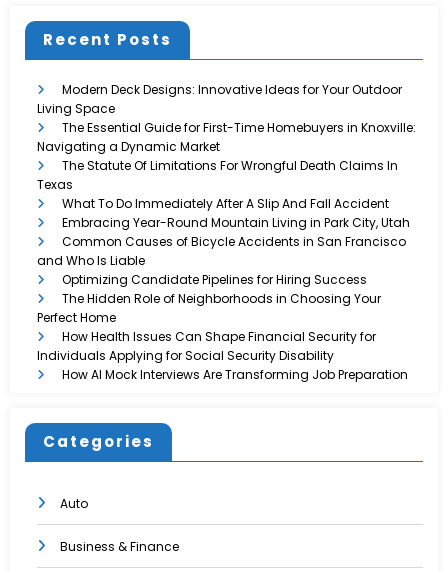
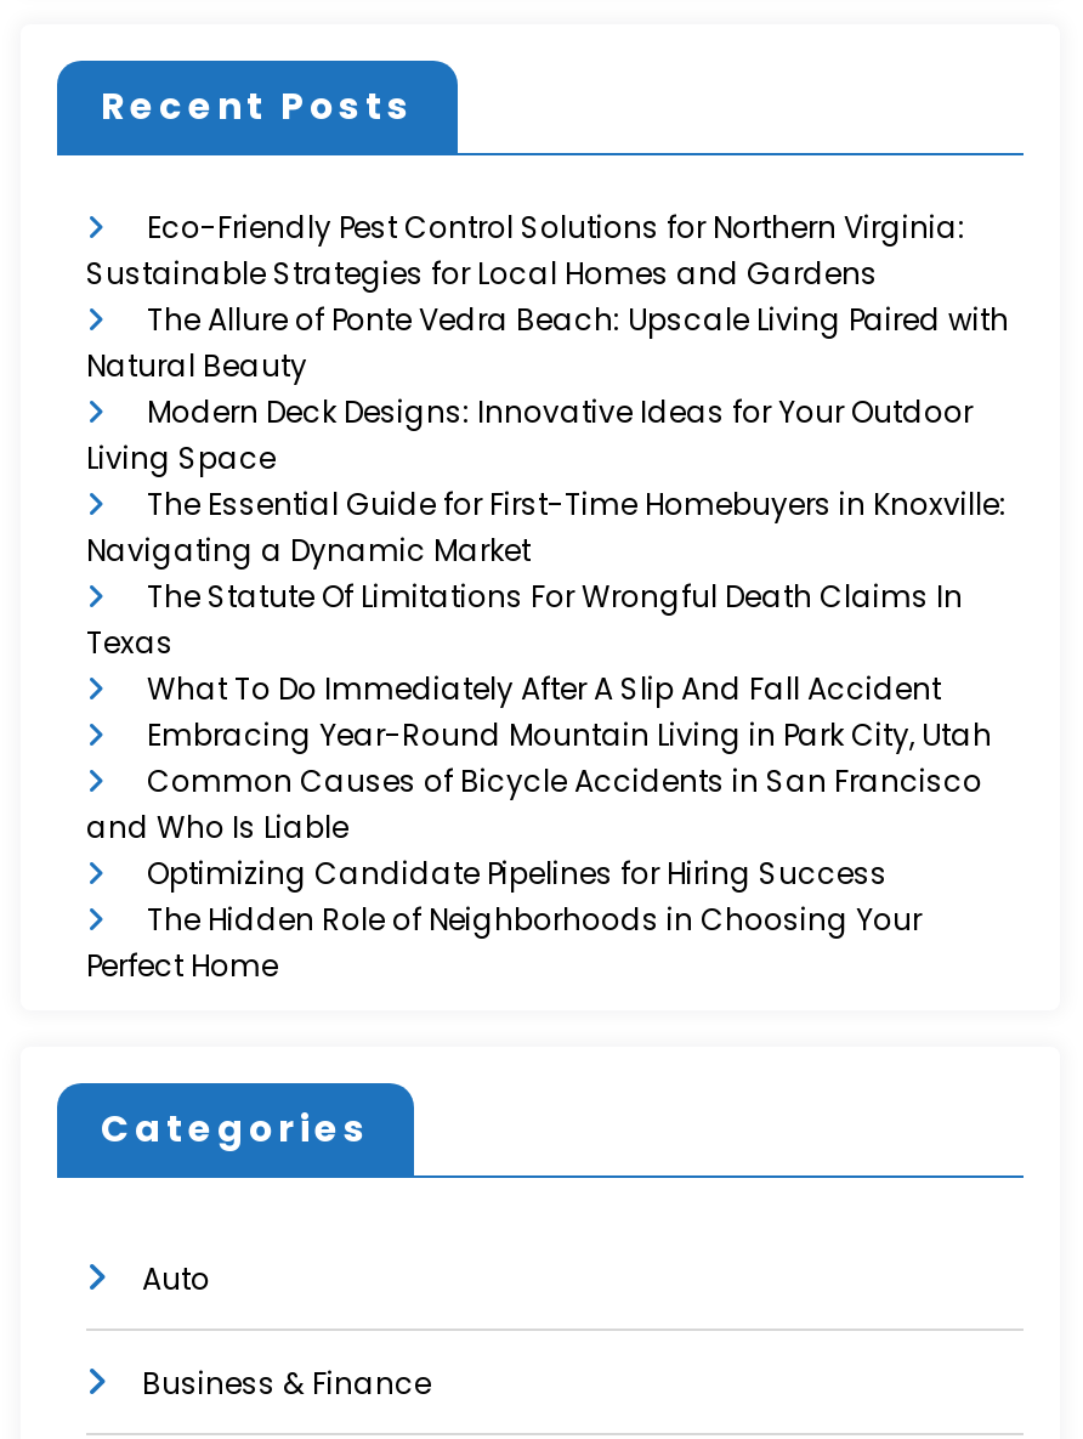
+ Eco-Friendly Pest Control Solutions for Northern Virginia:
+ Sustainable Strategies for Local Homes and Gardens
+ The Allure of Ponte Vedra Beach: Upscale Living Paired with
+ Natural Beauty

moved down: Modern Deck Designs: Innovative Ideas for Your Outdoor | Living Space | The Essential Guide for First-Time Homebuyers in Knoxville: | ... | The Hidden Role of Neighborhoods in Choosing Your | Perfect Home

- How Health Issues Can Shape Financial Security for
- Individuals Applying for Social Security Disability
- How AI Mock Interviews Are Transforming Job Preparation
